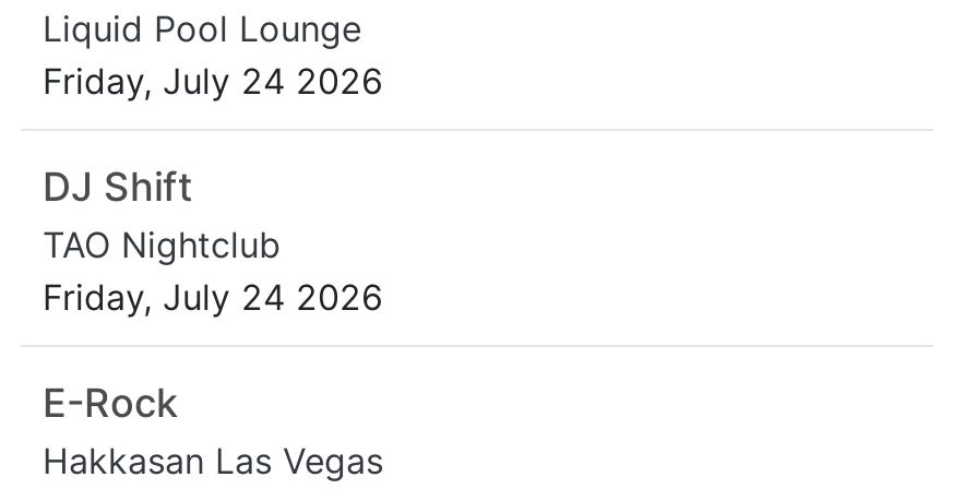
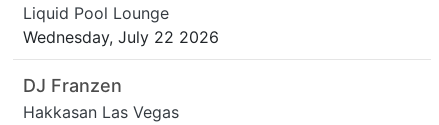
- Friday, July 24 2026
- DJ Shift
- TAO Nightclub
- Friday, July 24 2026
- E-Rock
+ Wednesday, July 22 2026
+ DJ Franzen
